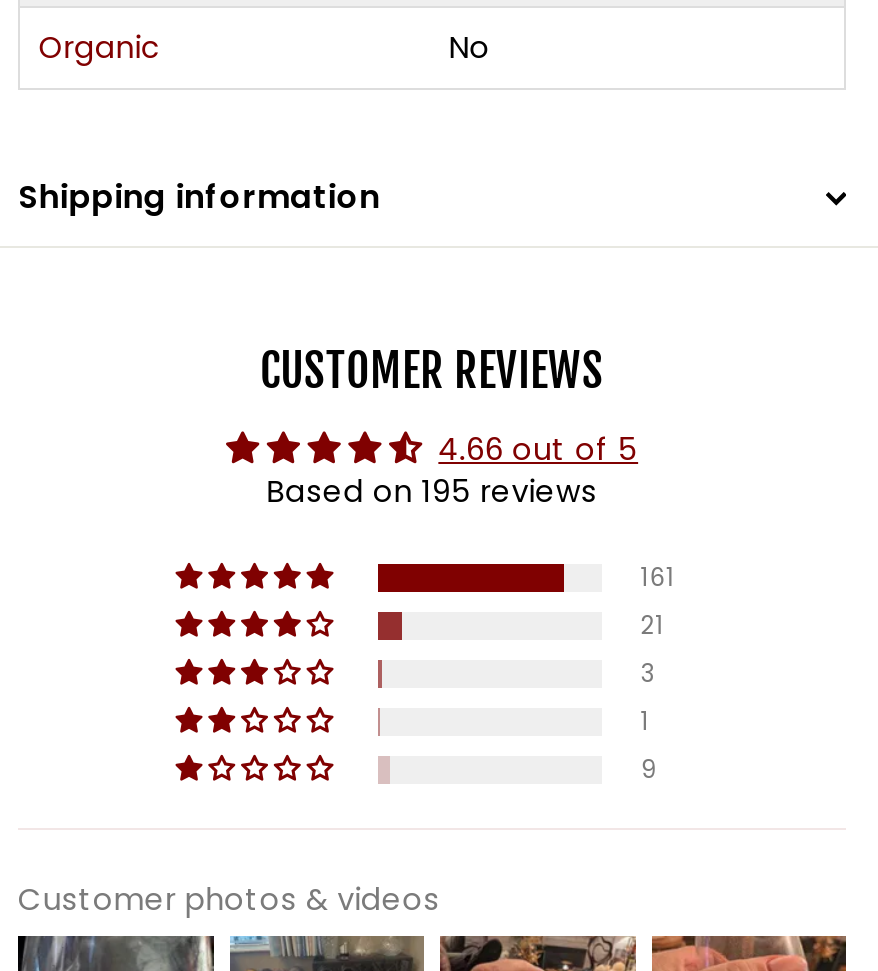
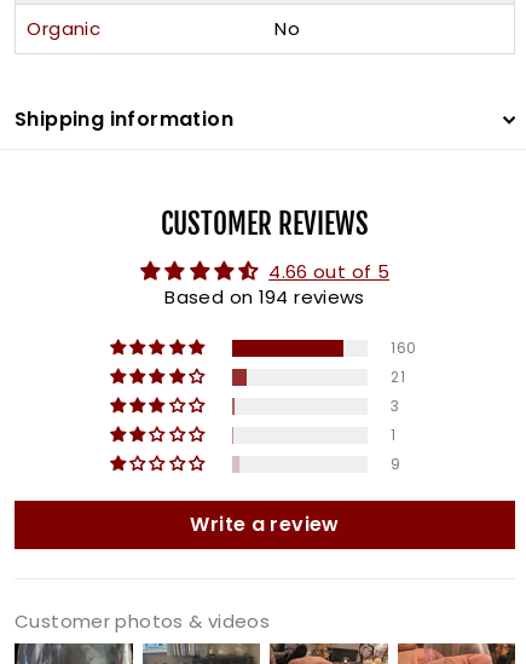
- Based on 195 reviews
+ Based on 194 reviews

- 161
+ 160

+ Write a review
